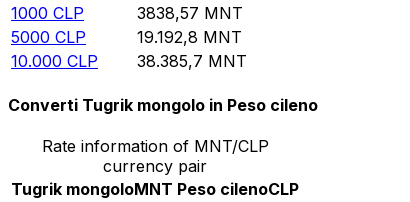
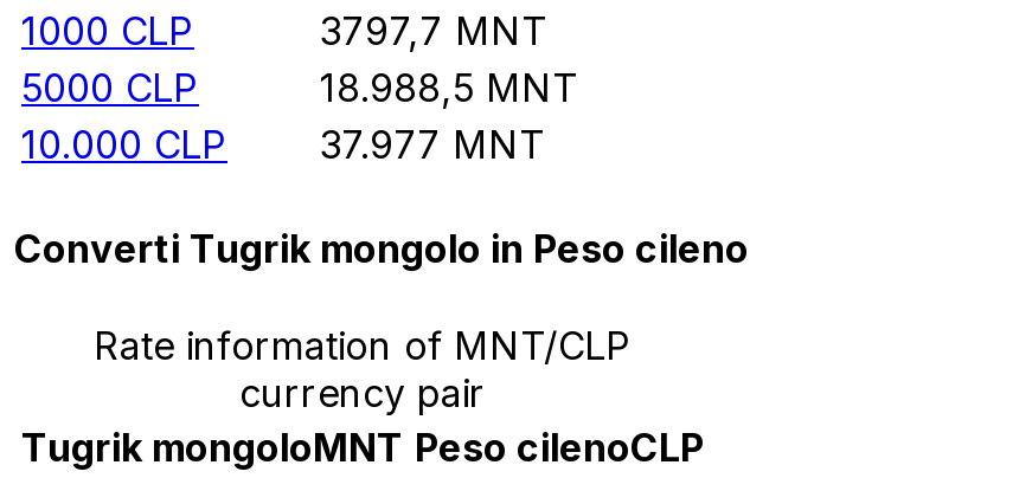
- 3838,57 MNT
+ 3797,7 MNT

- 19.192,8 MNT
+ 18.988,5 MNT

- 10.000 CLP 38.385,7 MNT
+ 10.000 CLP 37.977 MNT
